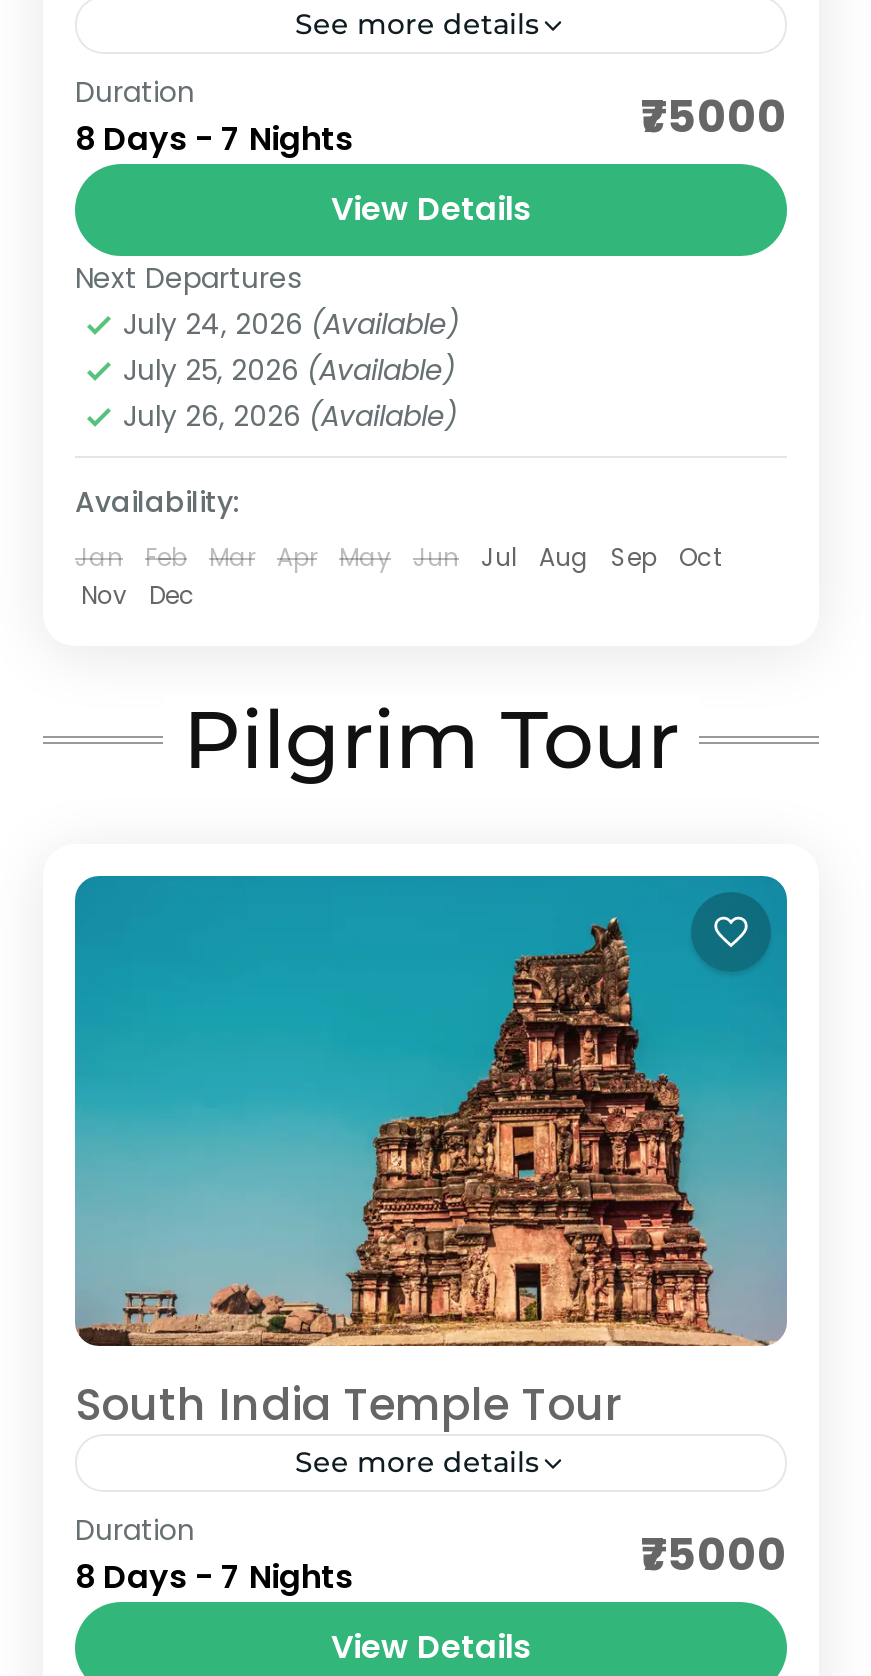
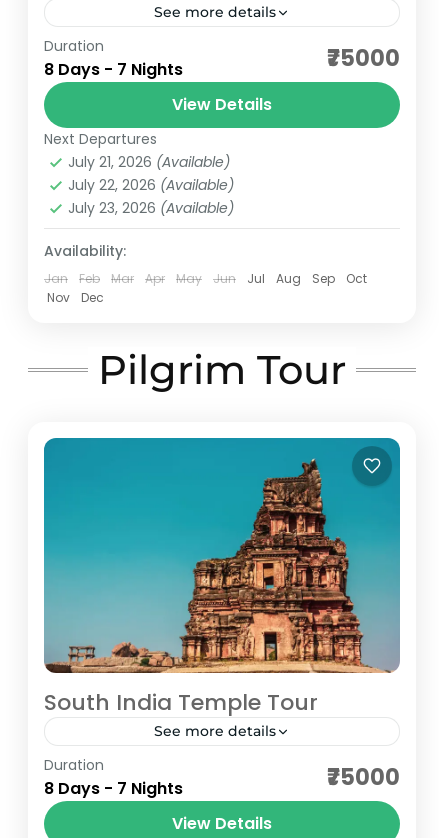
- July 24, 2026 (Available)
+ July 21, 2026 (Available)

- July 25, 2026 (Available)
+ July 22, 2026 (Available)

- July 26, 2026 (Available)
+ July 23, 2026 (Available)
